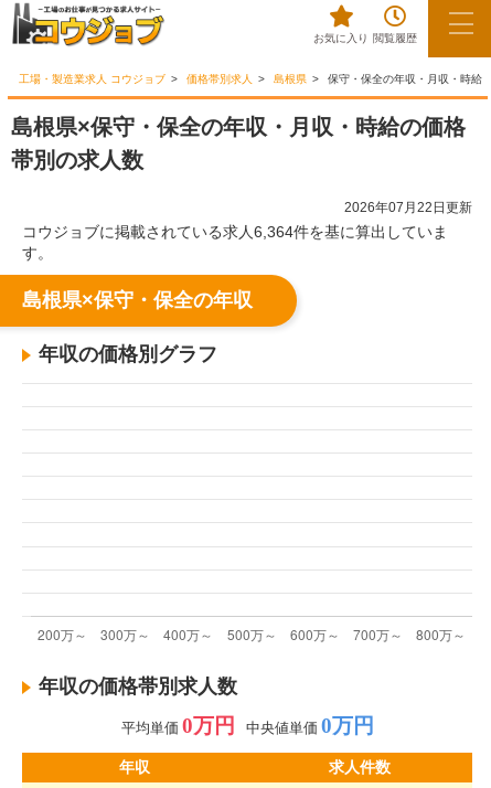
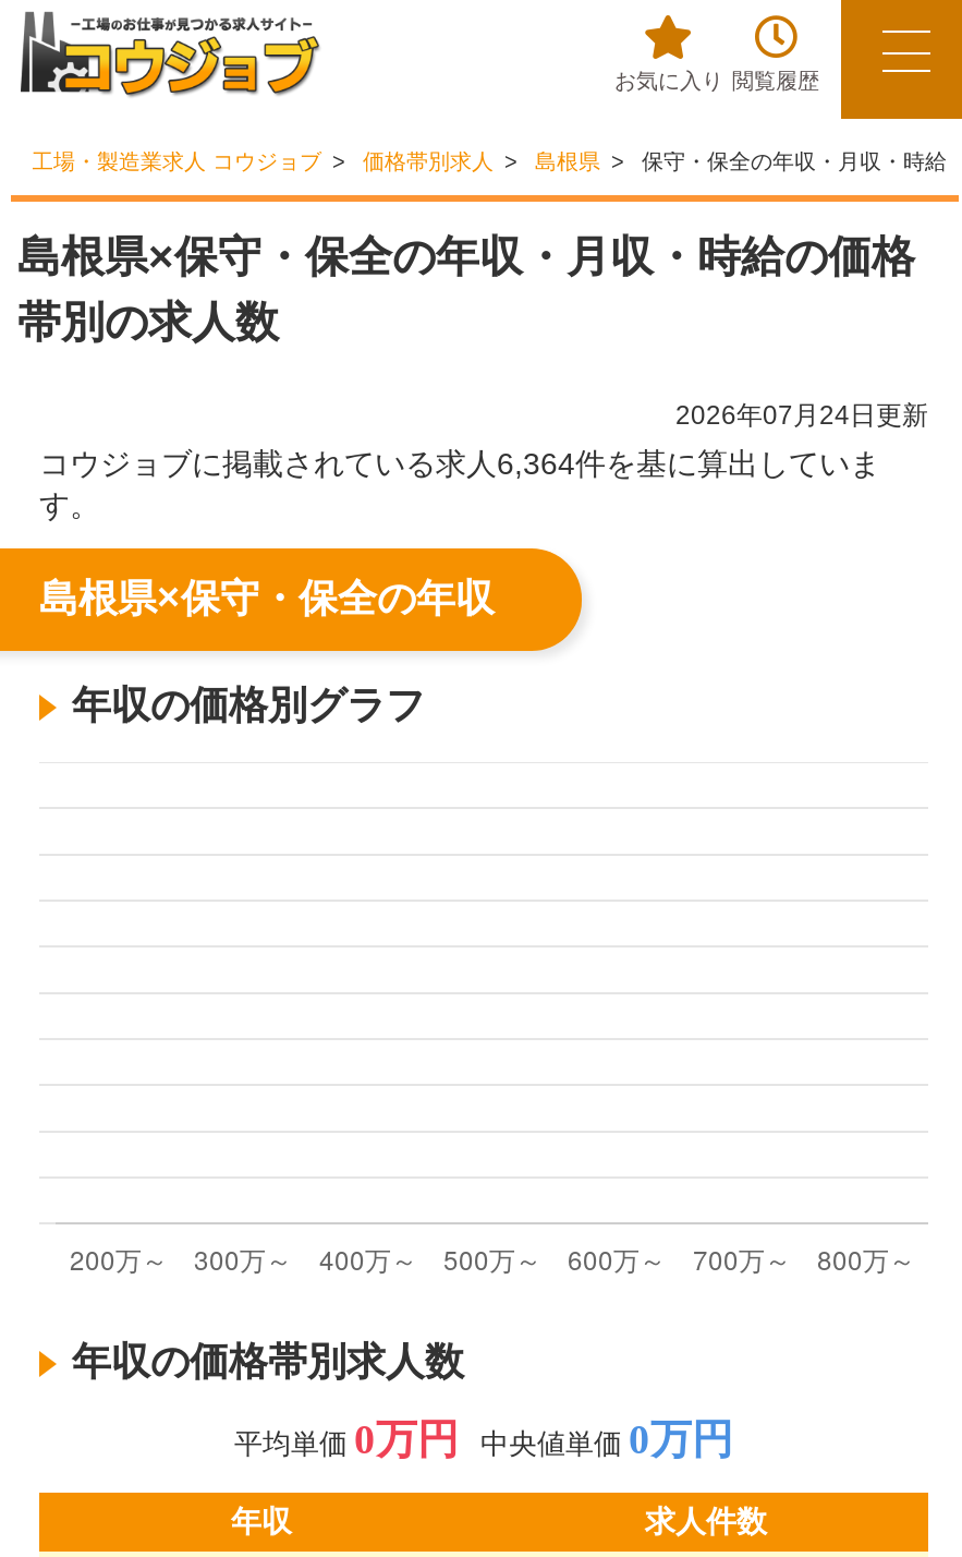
- 2026年07月22日更新
+ 2026年07月24日更新
